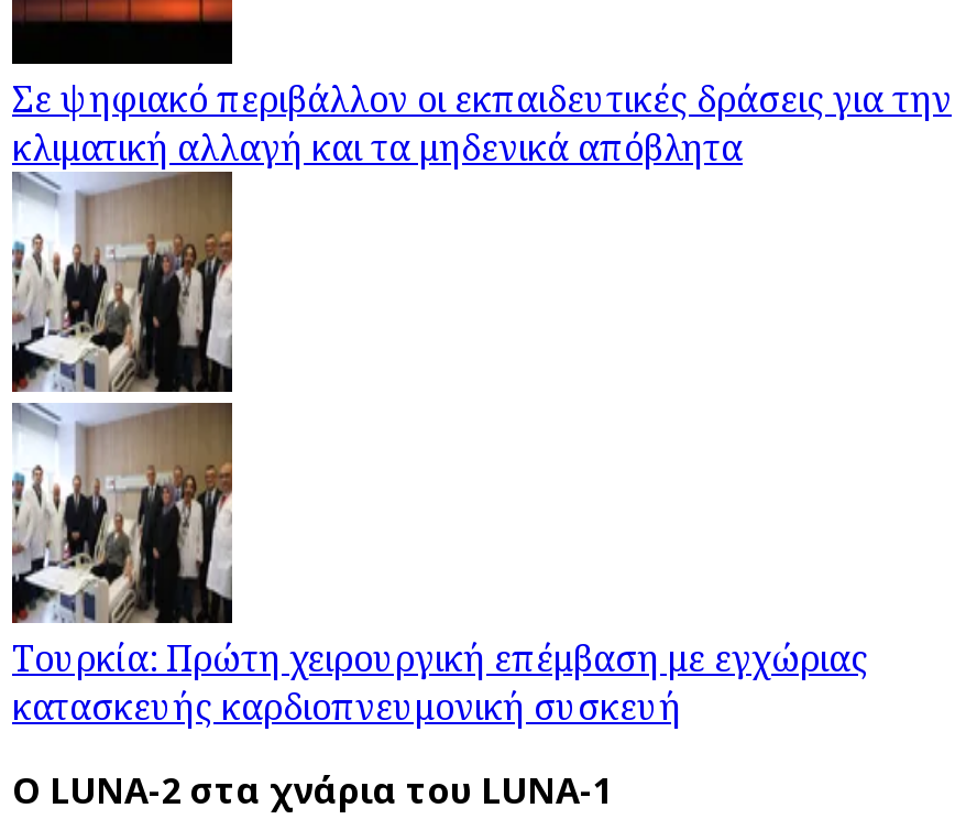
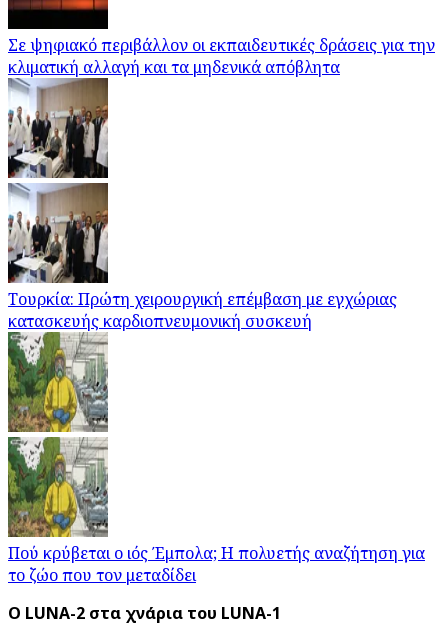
+ [image]
+ Πού κρύβεται ο ιός Έμπολα; Η πολυετής αναζήτηση για
+ το ζώο που τον μεταδίδει
